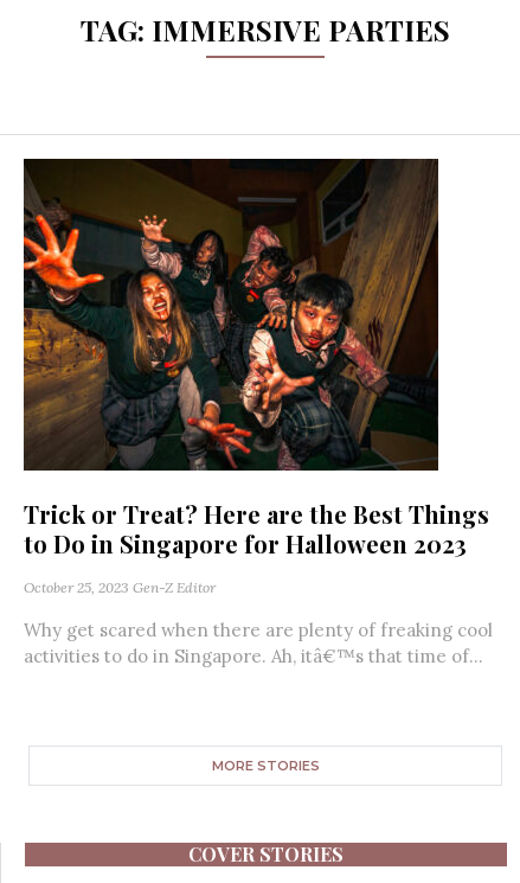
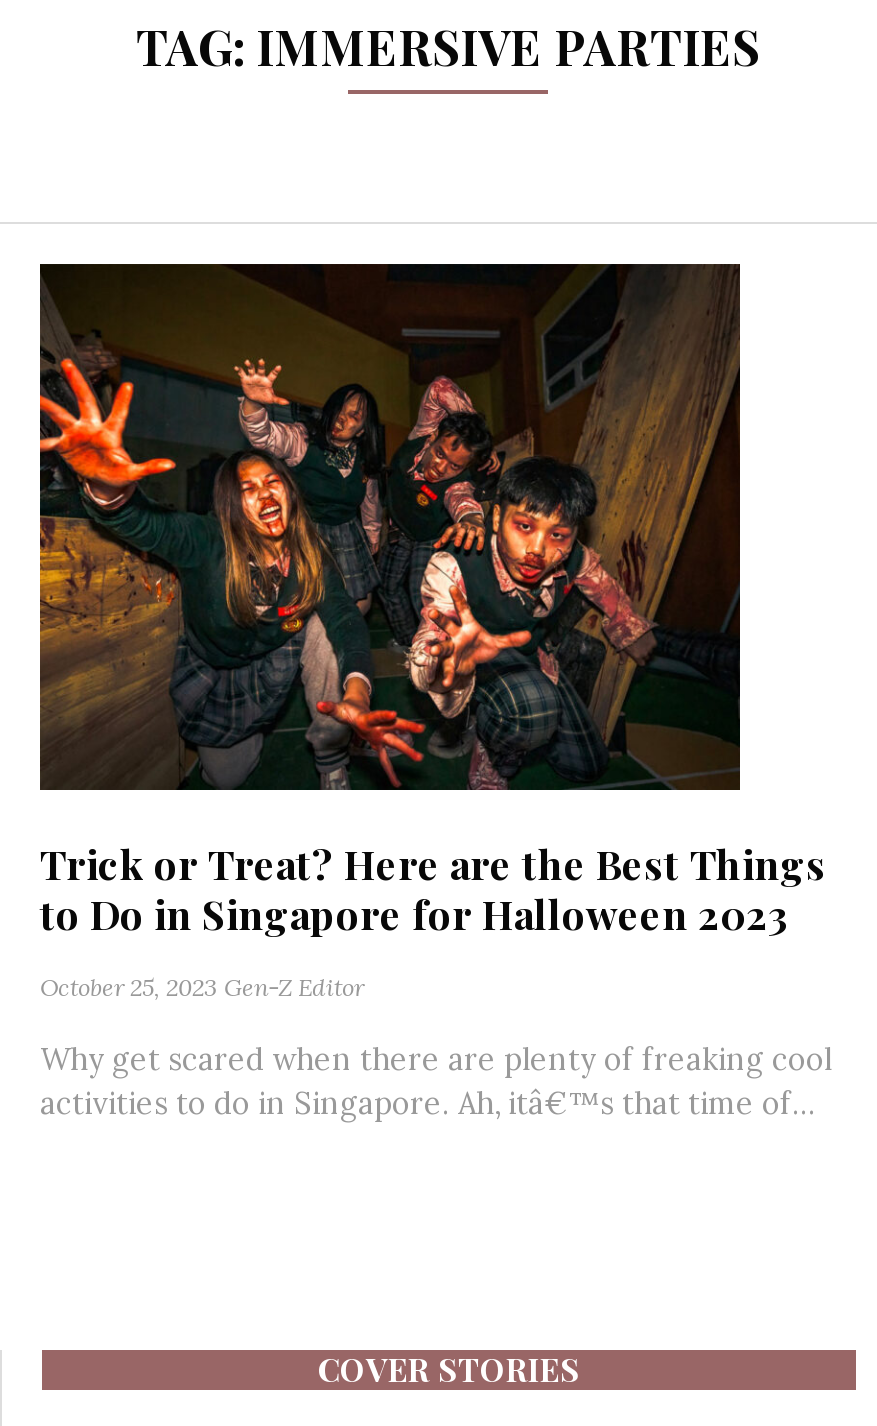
- MORE STORIES
